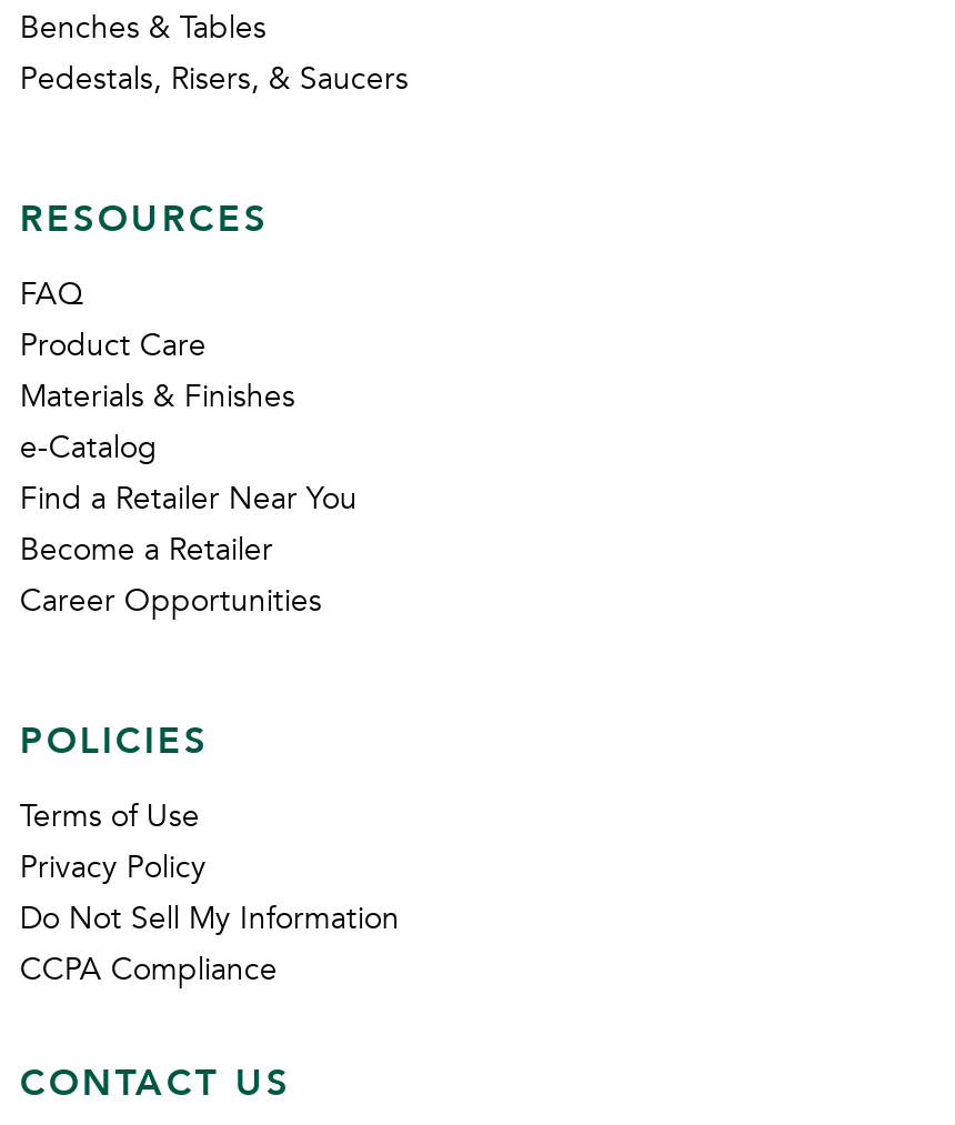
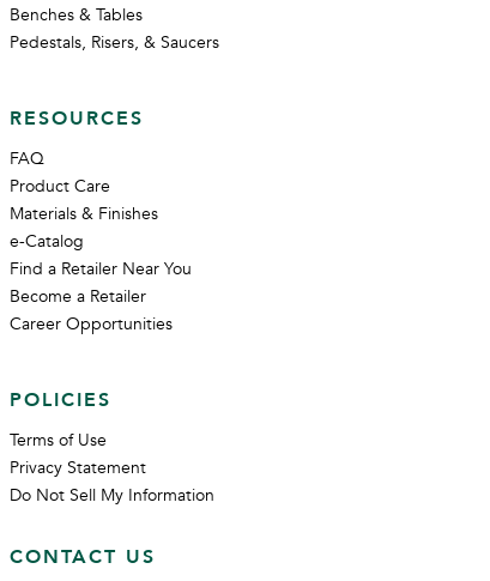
- Privacy Policy
+ Privacy Statement

- CCPA Compliance
